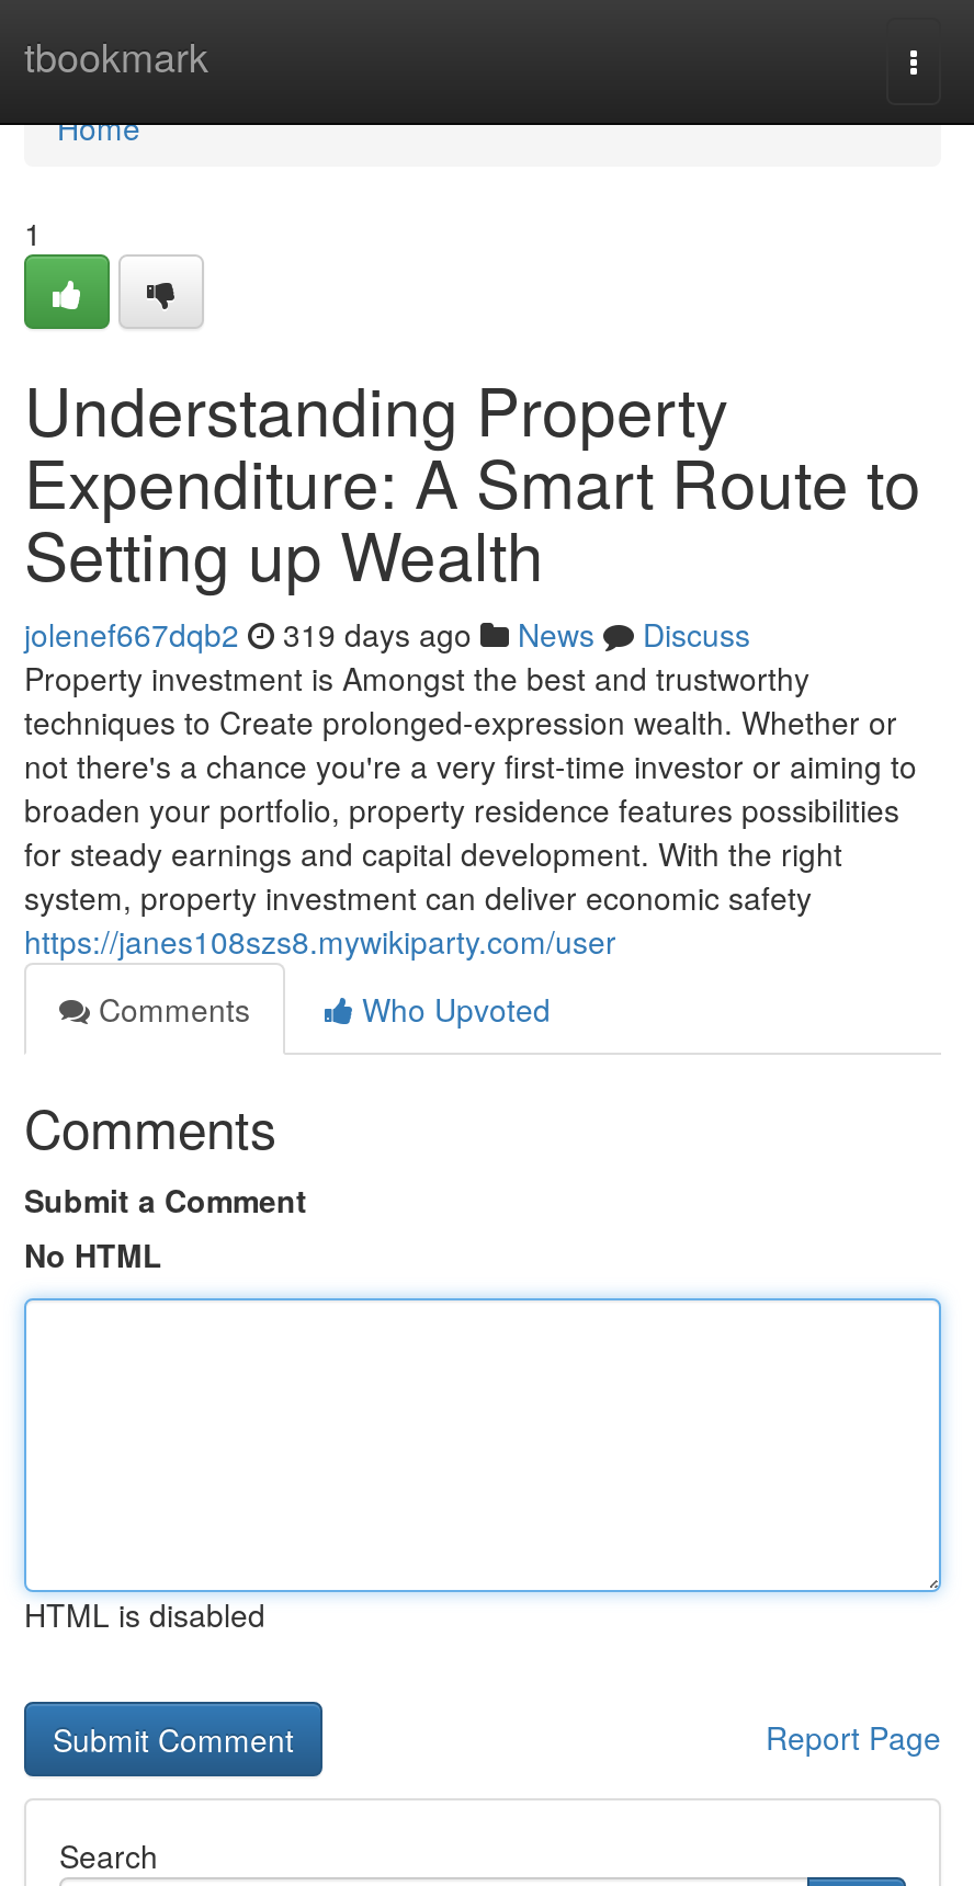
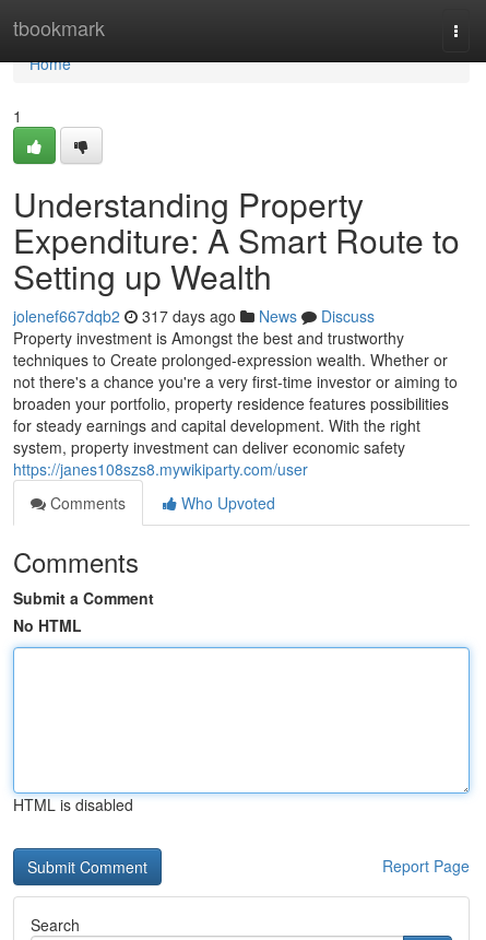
- jolenef667dqb2 319 days ago News Discuss
+ jolenef667dqb2 317 days ago News Discuss
